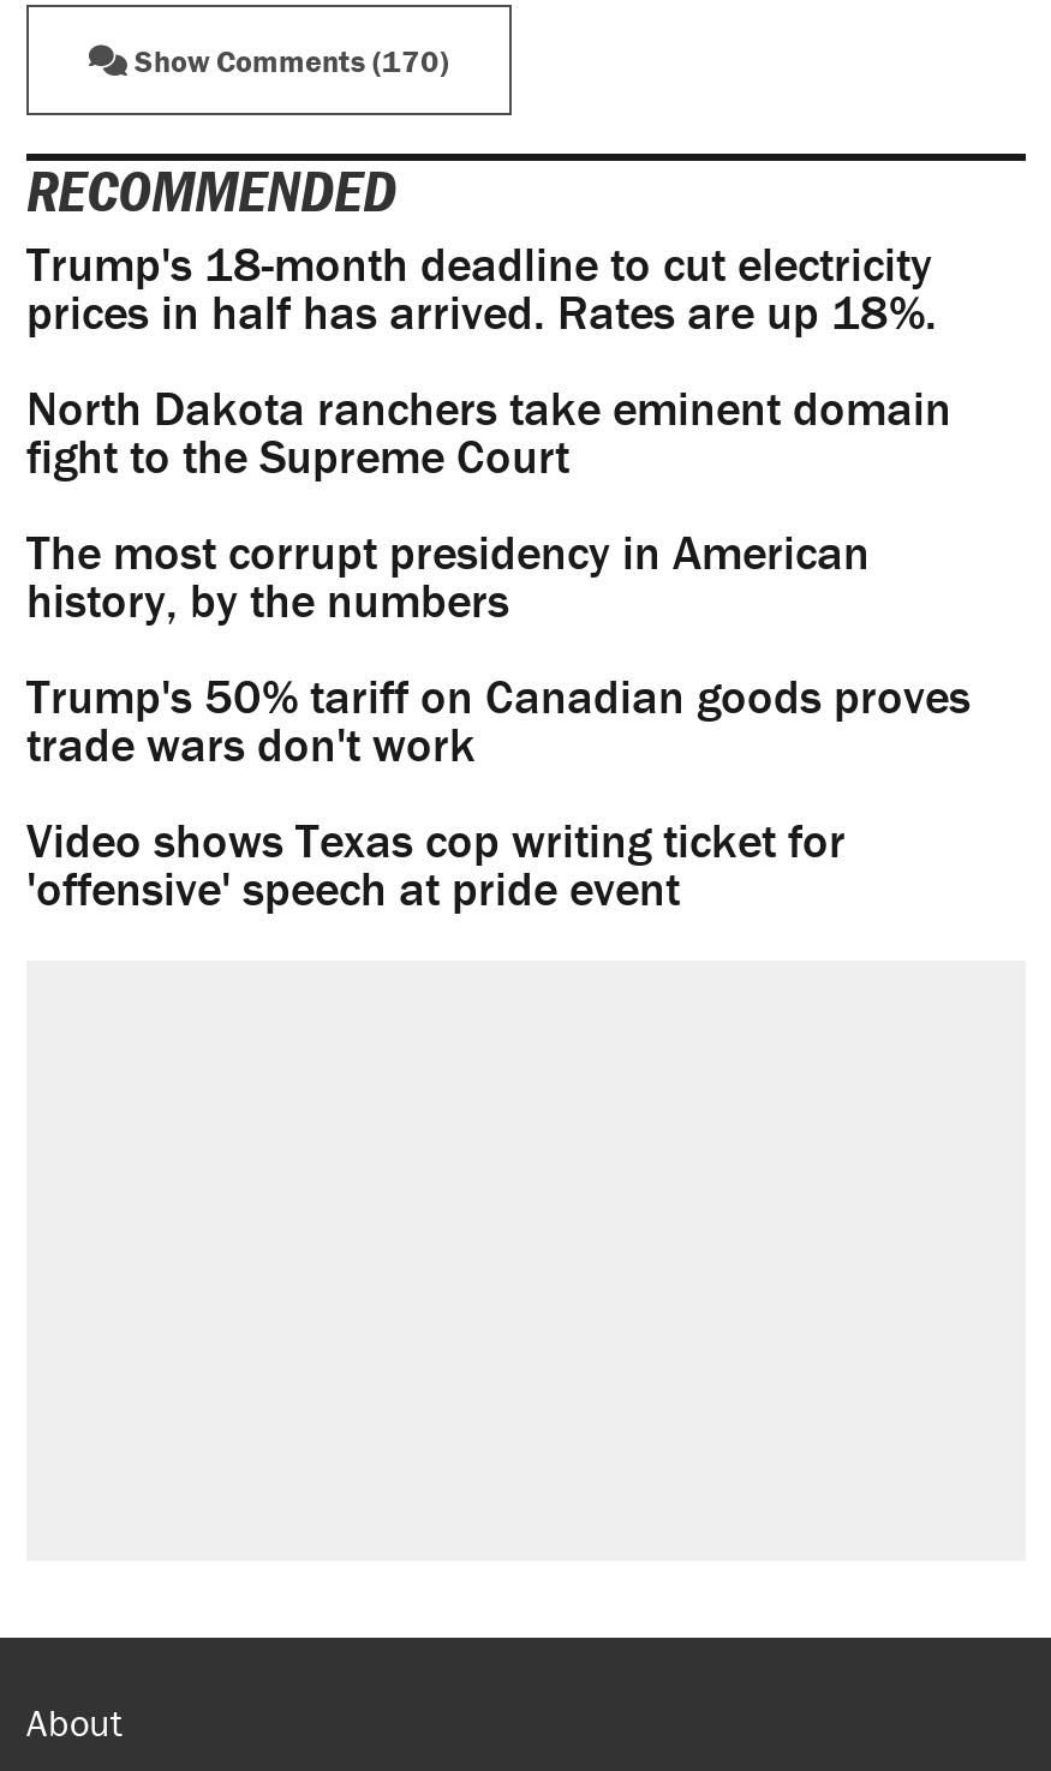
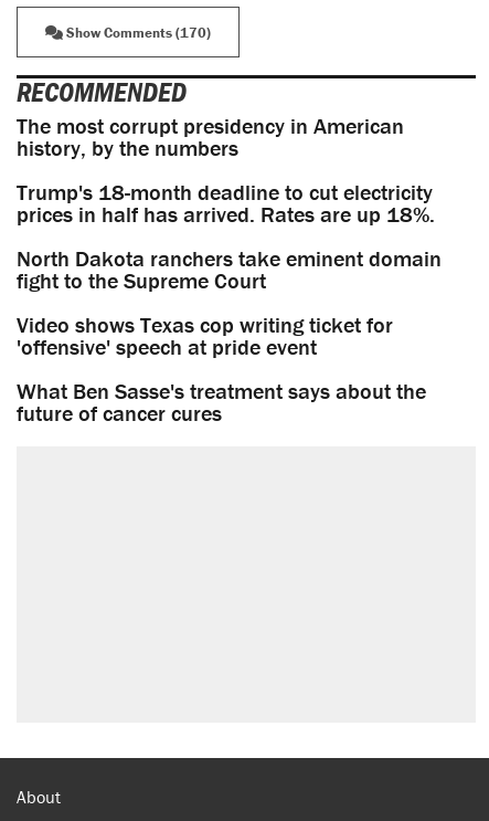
moved down: Trump's 18-month deadline to cut electricity | prices in half has arrived. Rates are up 18%. | North Dakota ranchers take eminent domain | fight to the Supreme Court

moved up: The most corrupt presidency in American | history, by the numbers

- Trump's 50% tariff on Canadian goods proves
- trade wars don't work

moved up: Video shows Texas cop writing ticket for | 'offensive' speech at pride event

+ What Ben Sasse's treatment says about the
+ future of cancer cures
